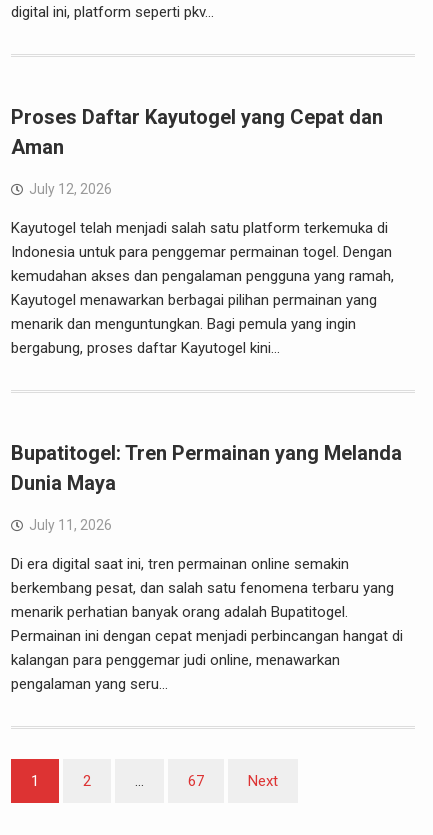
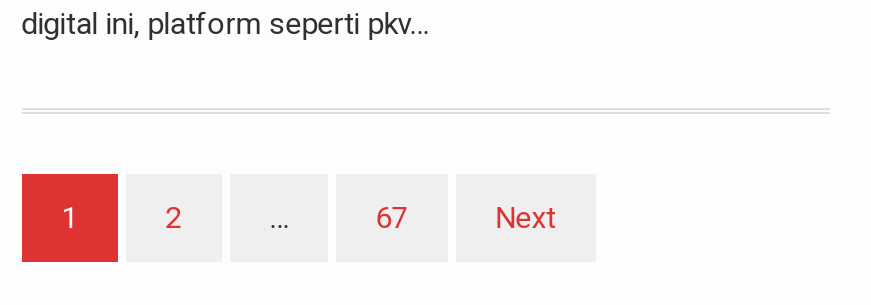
- Proses Daftar Kayutogel yang Cepat dan
- Aman
- July 12, 2026
- Kayutogel telah menjadi salah satu platform terkemuka di
- Indonesia untuk para penggemar permainan togel. Dengan
- kemudahan akses dan pengalaman pengguna yang ramah,
- Kayutogel menawarkan berbagai pilihan permainan yang
- menarik dan menguntungkan. Bagi pemula yang ingin
- bergabung, proses daftar Kayutogel kini…

- Bupatitogel: Tren Permainan yang Melanda
- Dunia Maya
- July 11, 2026
- Di era digital saat ini, tren permainan online semakin
- berkembang pesat, dan salah satu fenomena terbaru yang
- menarik perhatian banyak orang adalah Bupatitogel.
- Permainan ini dengan cepat menjadi perbincangan hangat di
- kalangan para penggemar judi online, menawarkan
- pengalaman yang seru…
